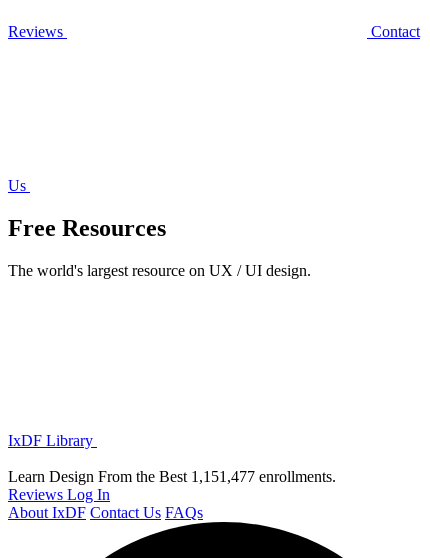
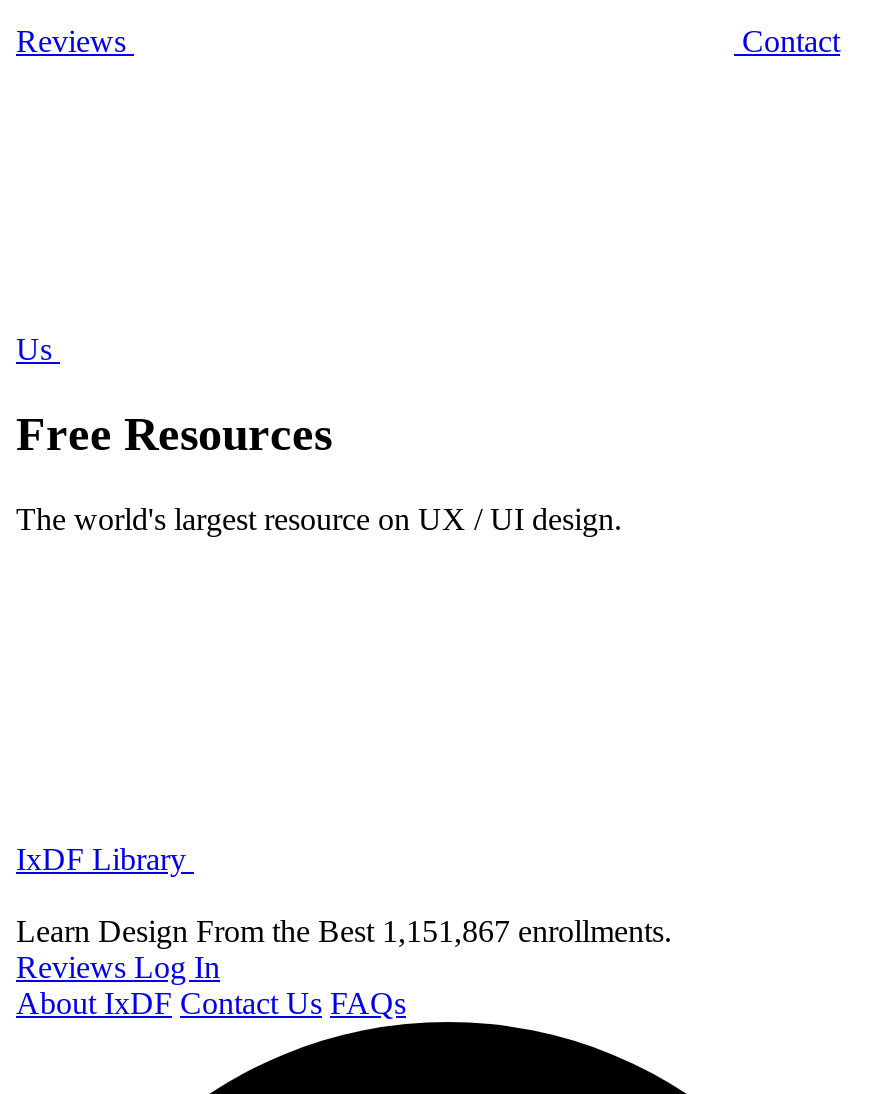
- Learn Design From the Best 1,151,477 enrollments.
+ Learn Design From the Best 1,151,867 enrollments.
